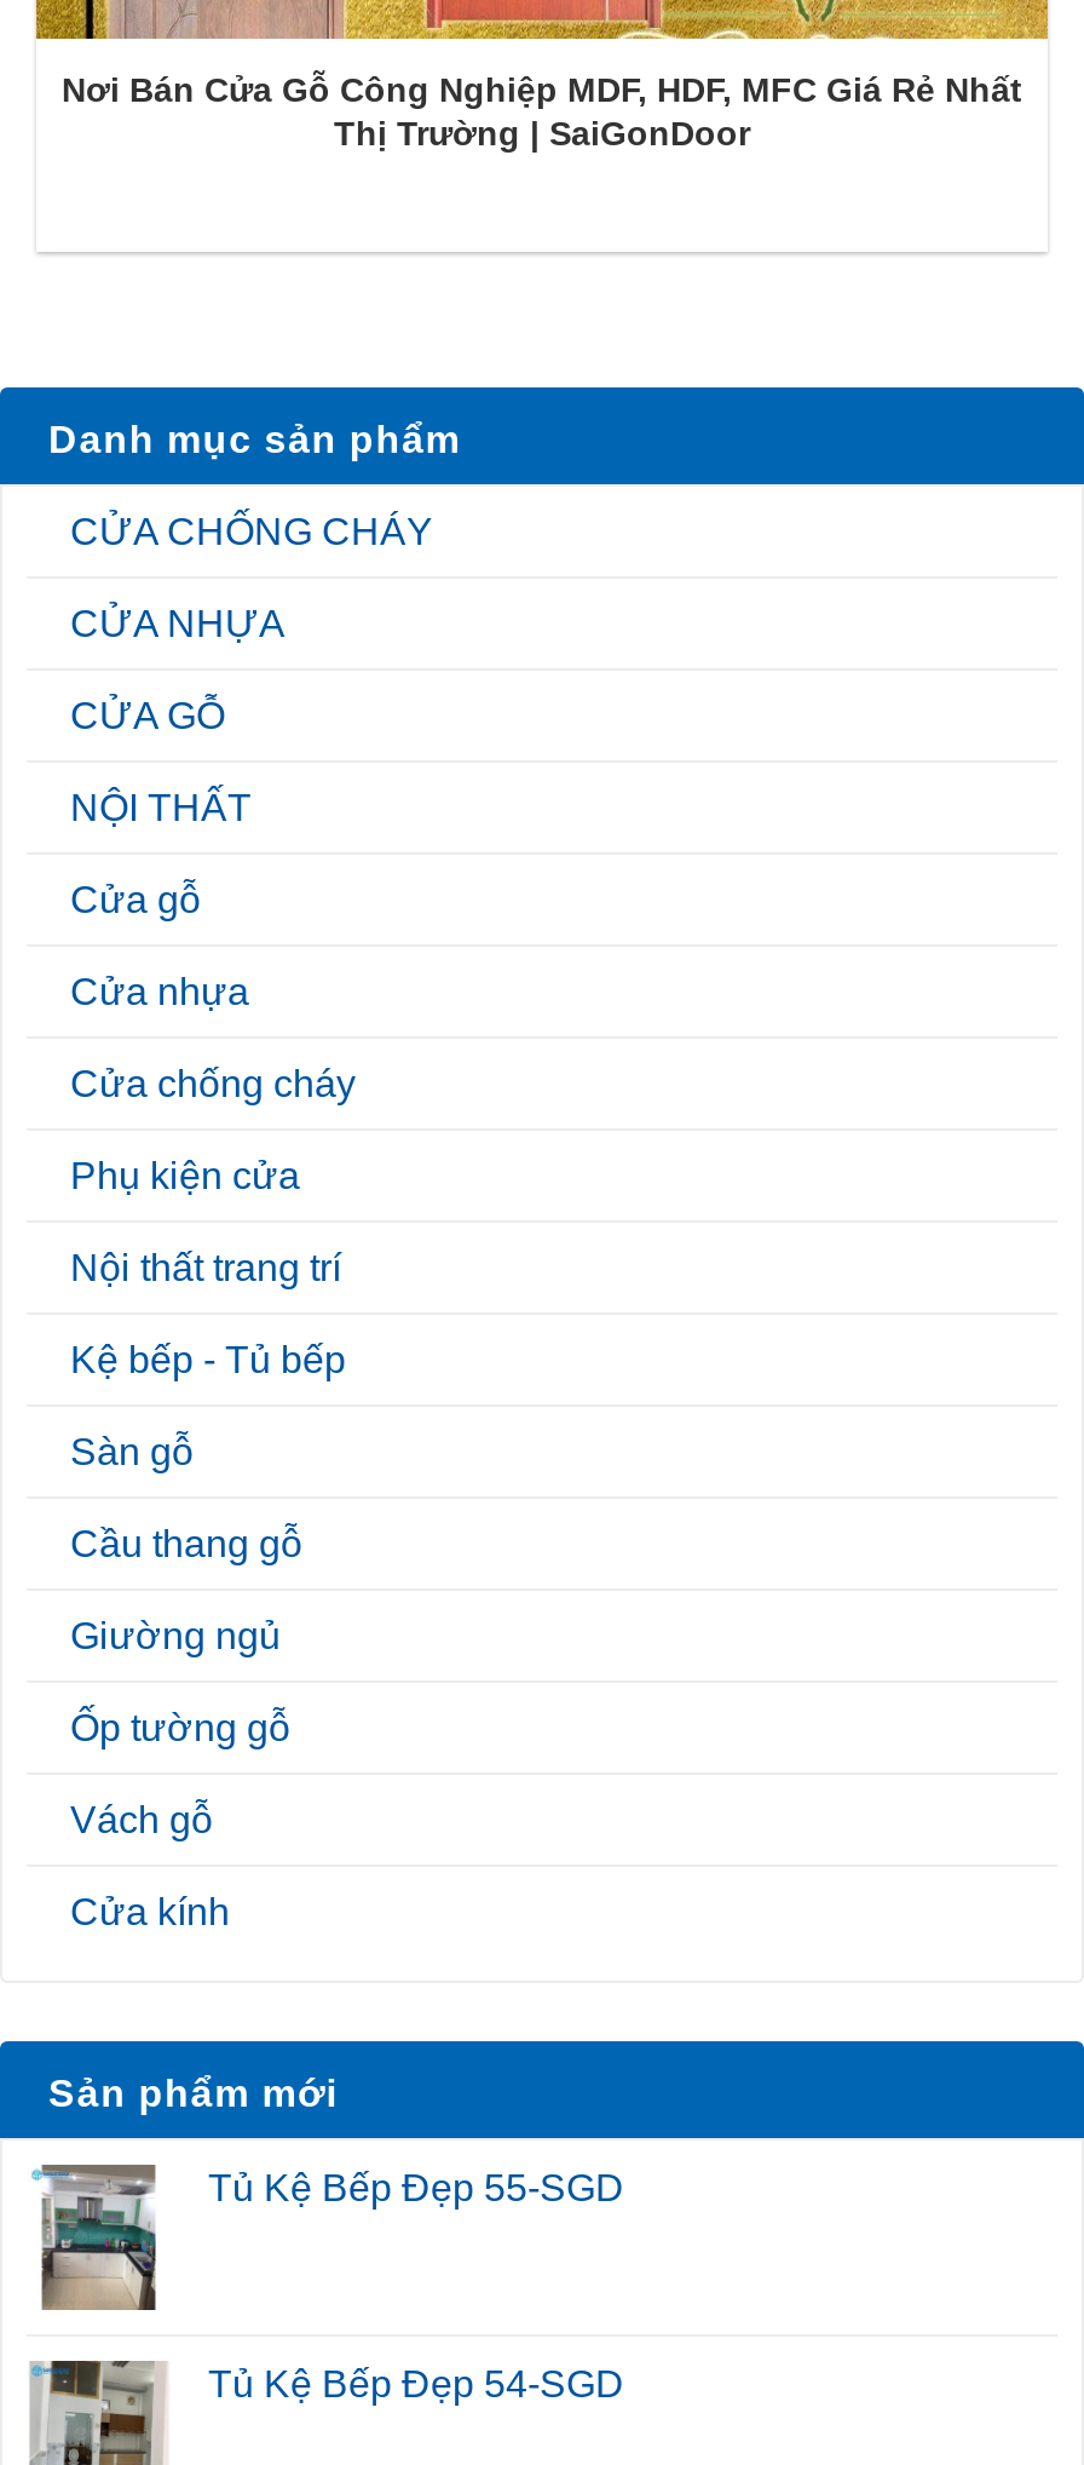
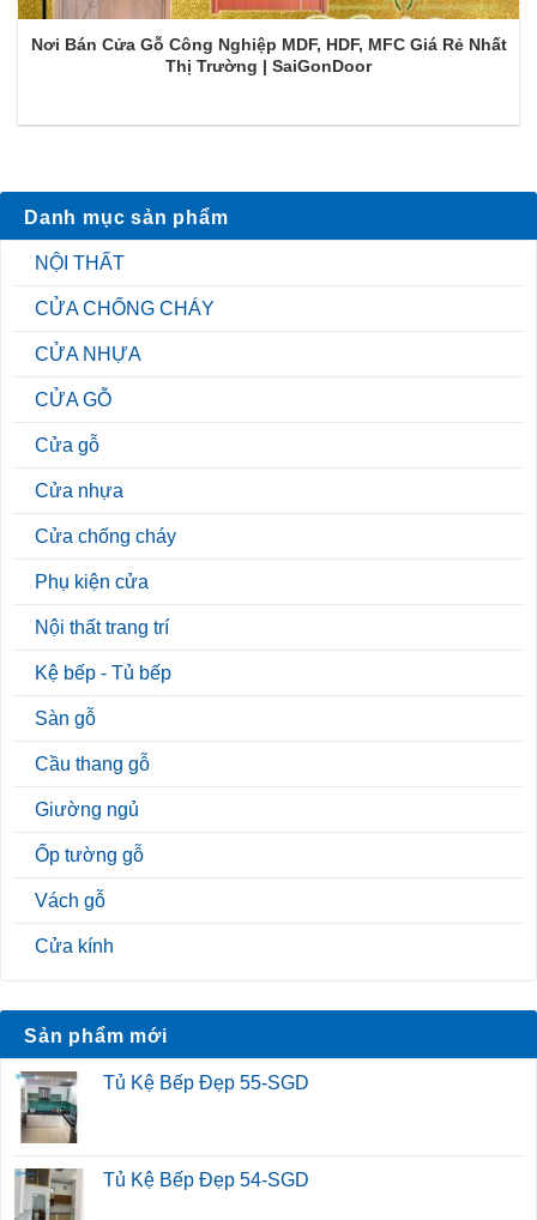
moved down: CỬA CHỐNG CHÁY | CỬA NHỰA | CỬA GỖ

moved up: NỘI THẤT
